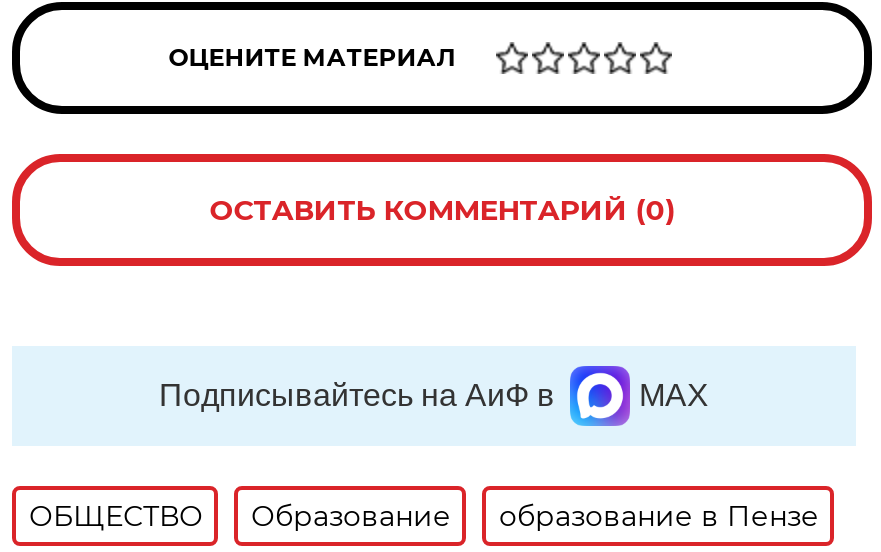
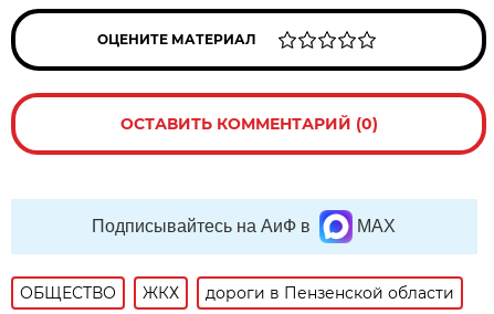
- Образование
- образование в Пензе
+ ЖКХ
+ дороги в Пензенской области
